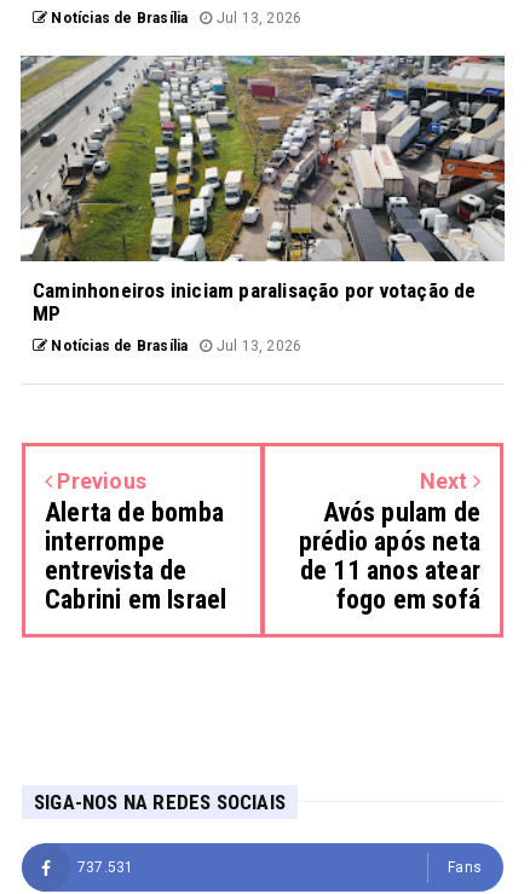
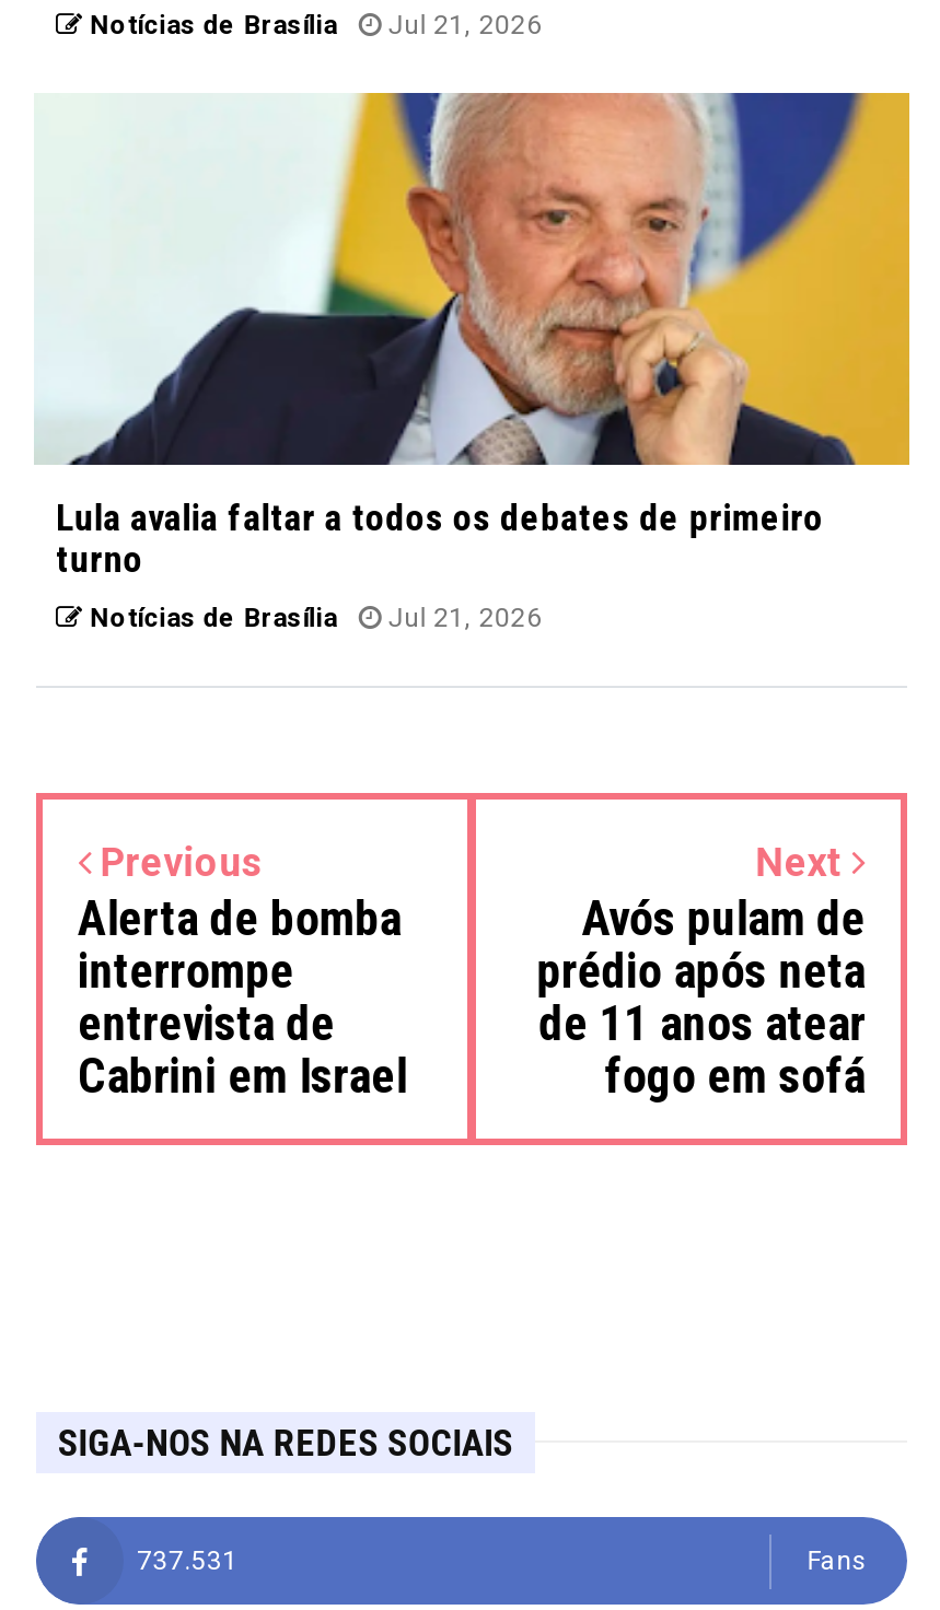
- Notícias de Brasília Jul 13, 2026
+ Notícias de Brasília Jul 21, 2026

- [image]
- Caminhoneiros iniciam paralisação por votação de
- MP
+ [image]
+ Lula avalia faltar a todos os debates de primeiro
+ turno

- Notícias de Brasília Jul 13, 2026
+ Notícias de Brasília Jul 21, 2026
